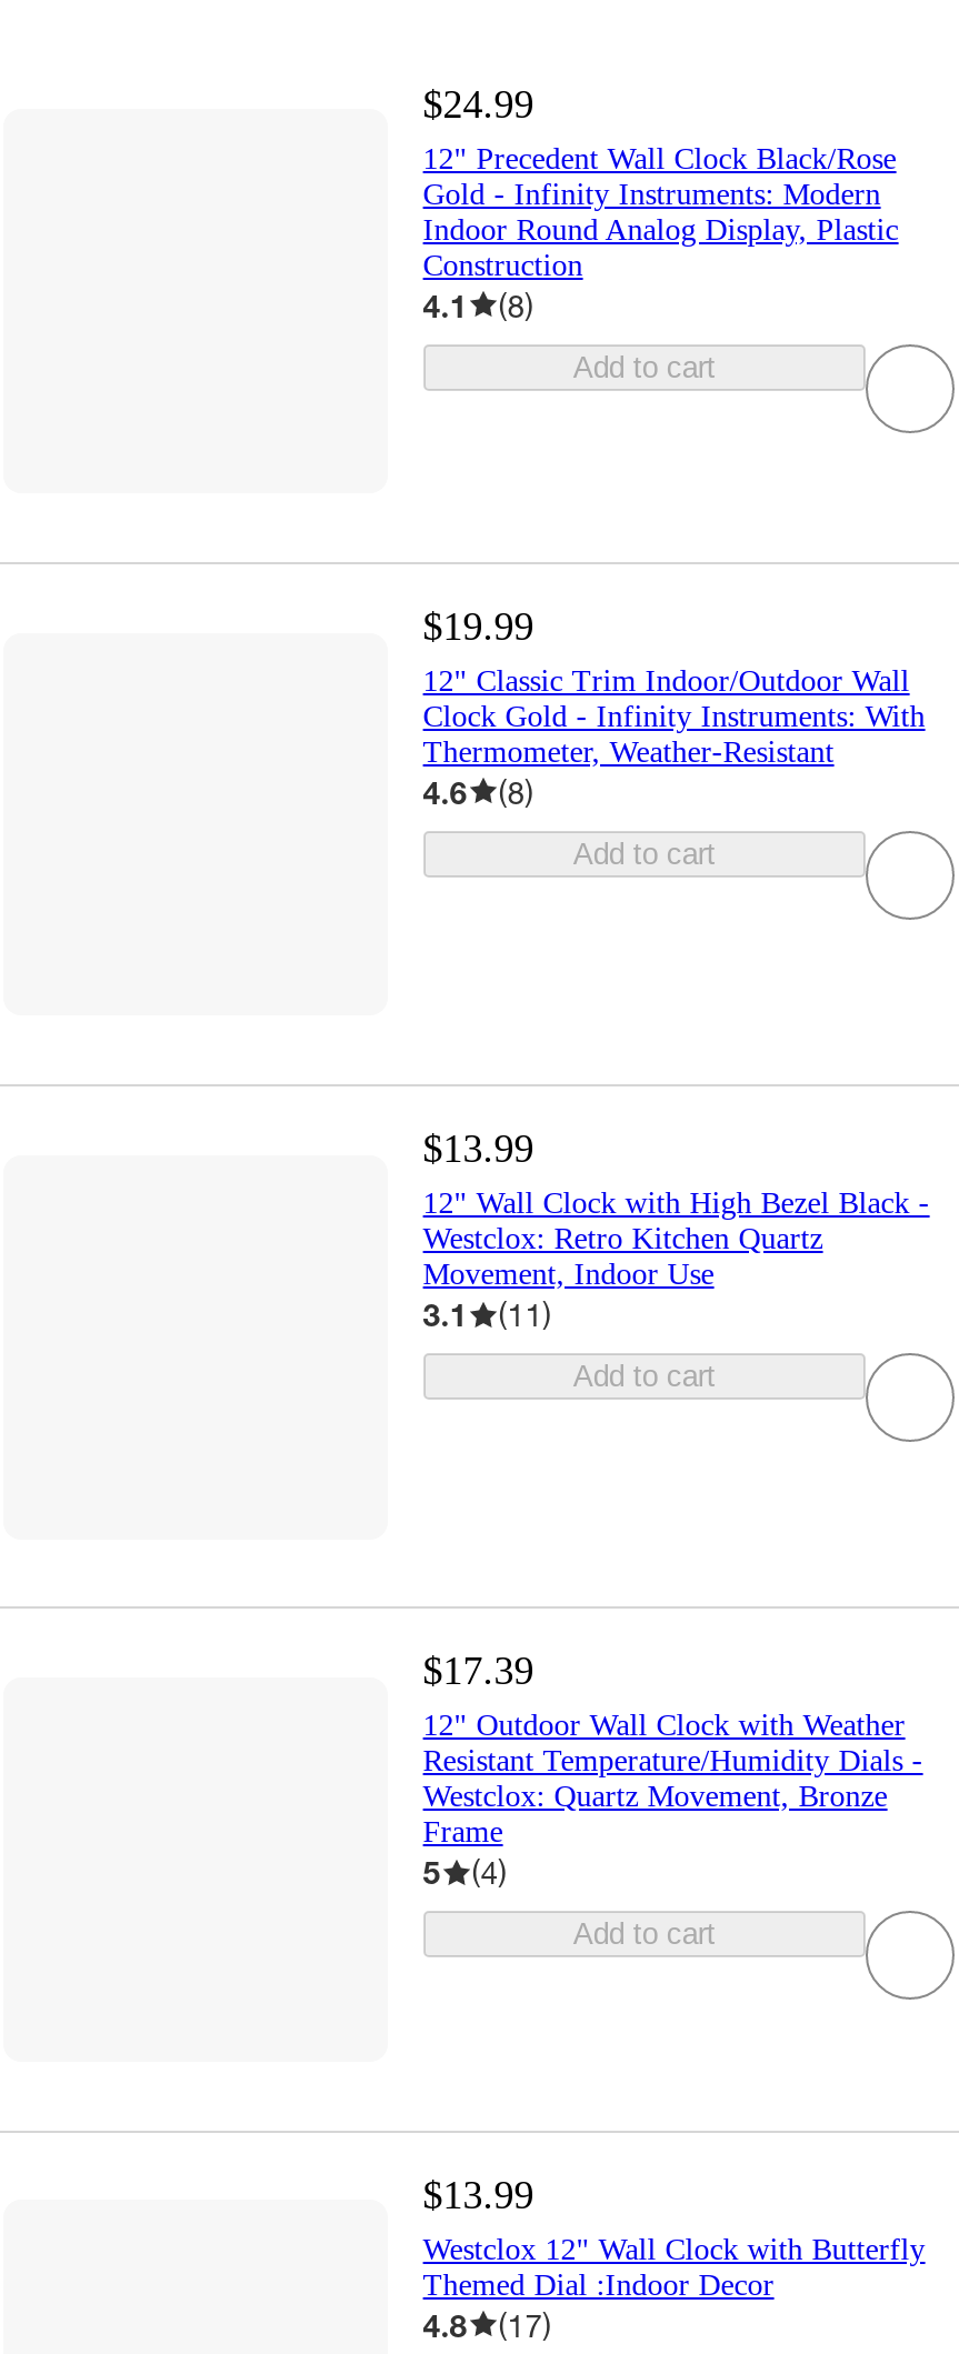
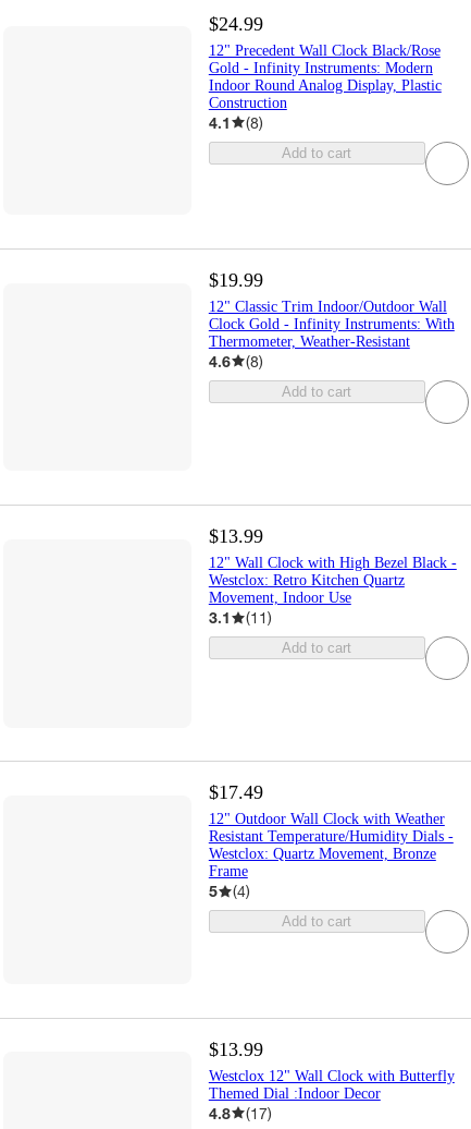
- $17.39
+ $17.49
